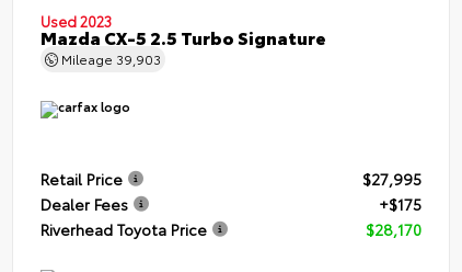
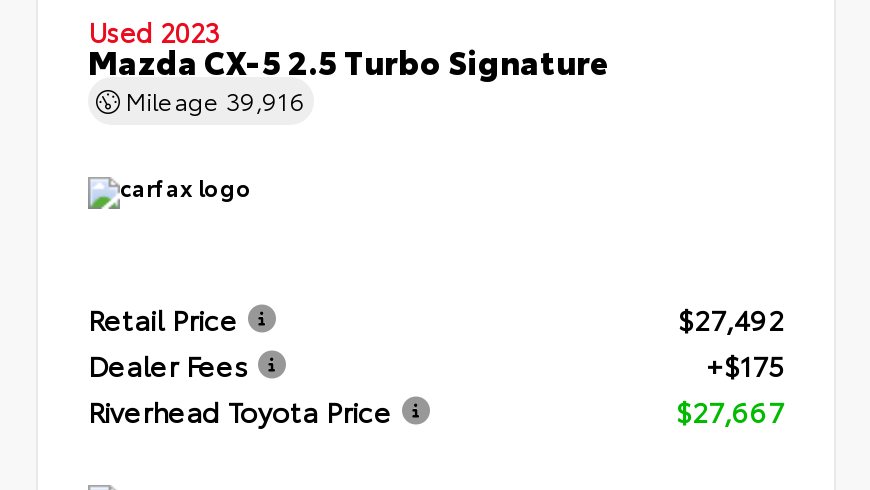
- Mileage 39,903
+ Mileage 39,916

- $27,995
+ $27,492

- $28,170
+ $27,667
